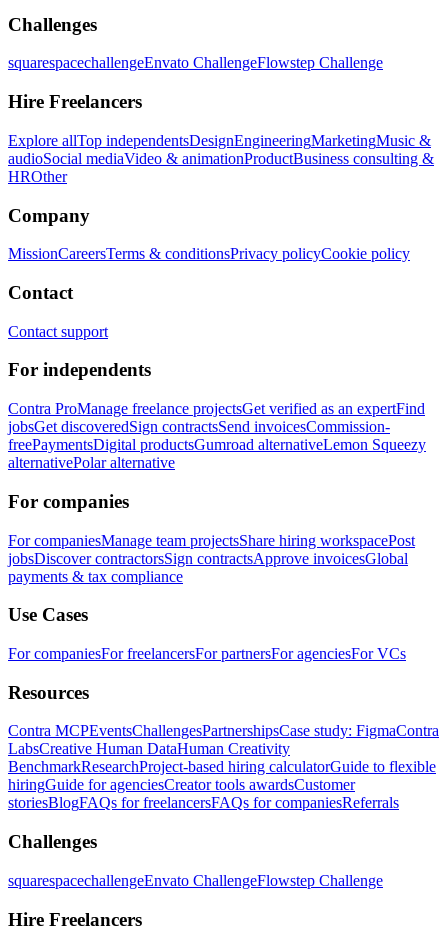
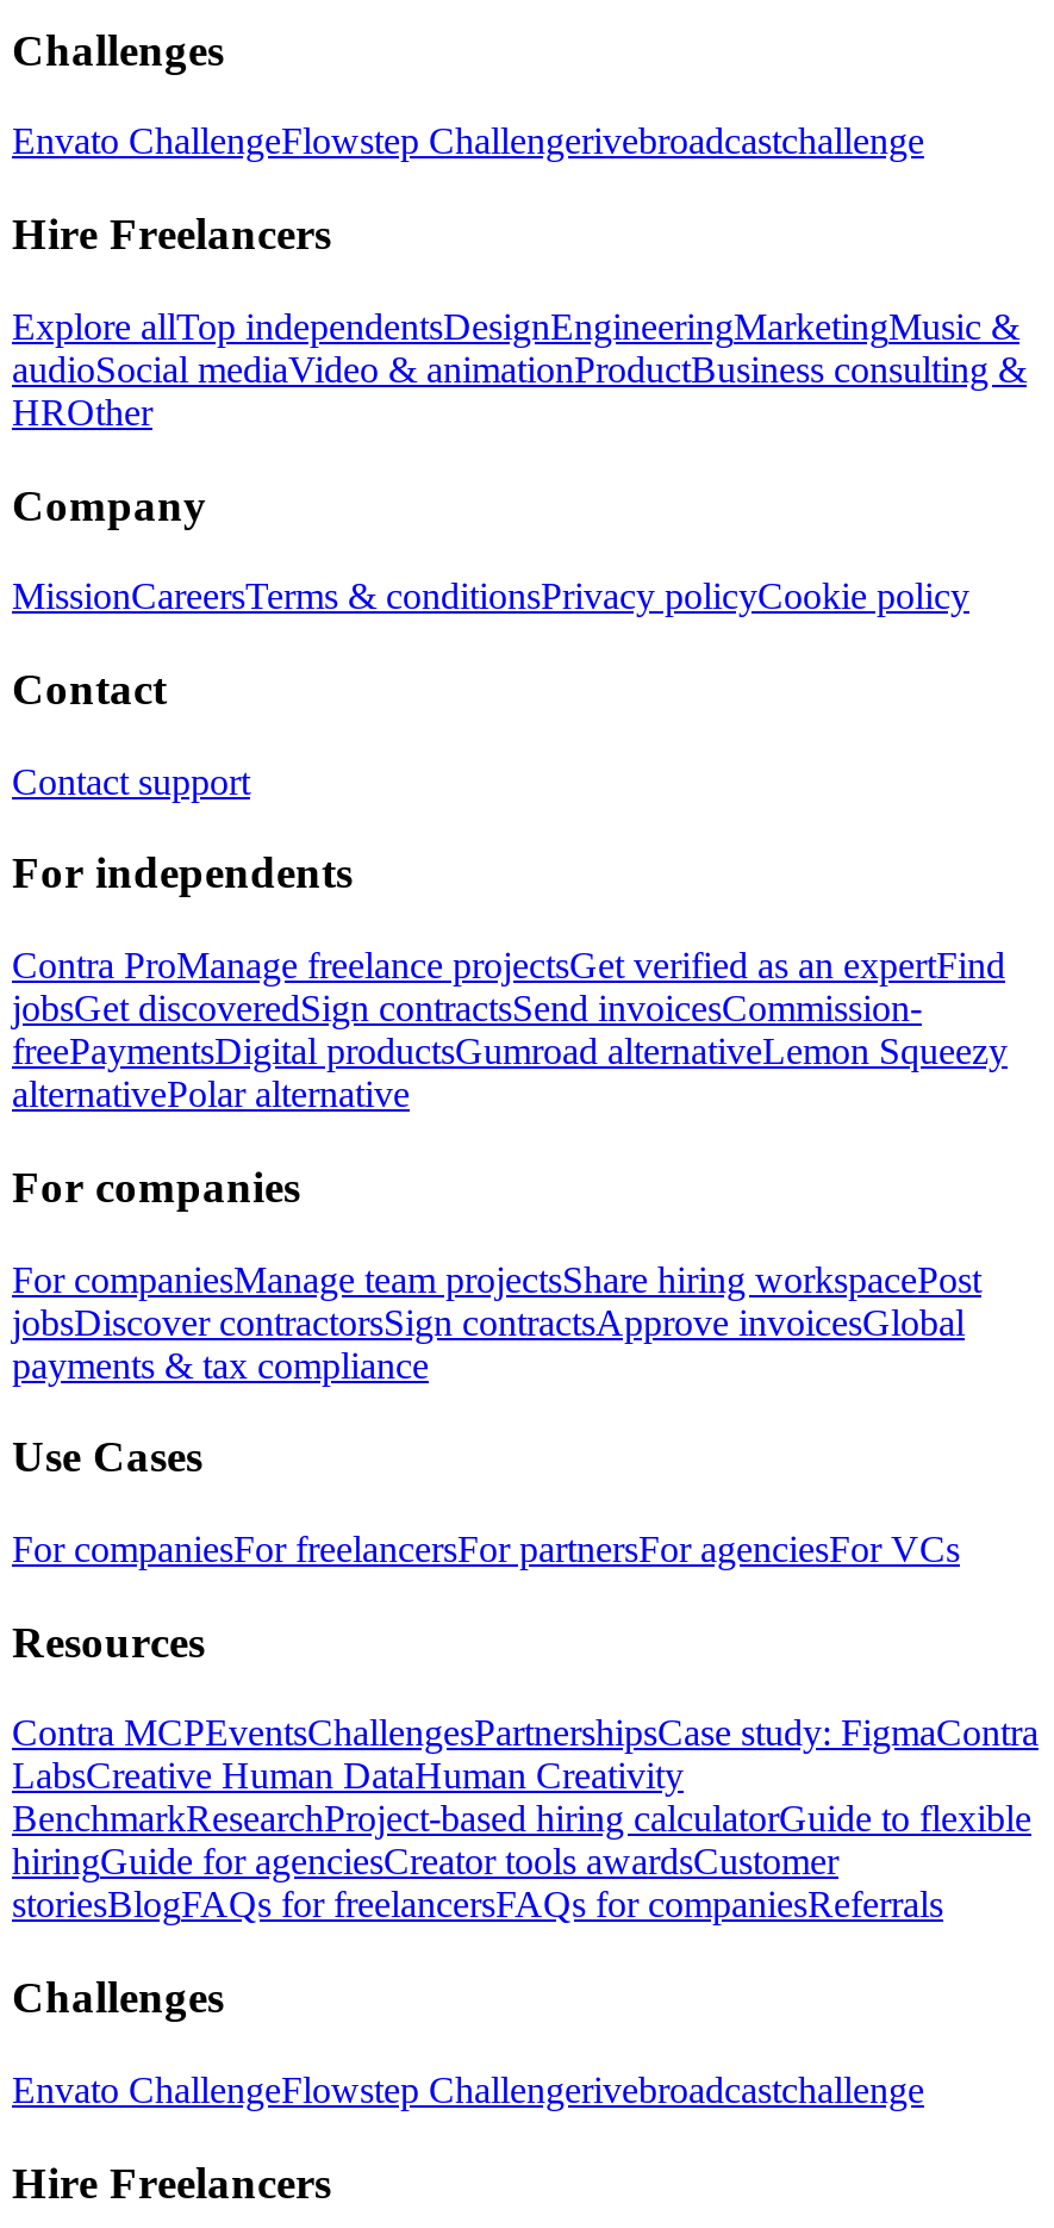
- squarespacechallengeEnvato ChallengeFlowstep Challenge
+ Envato ChallengeFlowstep Challengerivebroadcastchallenge

- squarespacechallengeEnvato ChallengeFlowstep Challenge
+ Envato ChallengeFlowstep Challengerivebroadcastchallenge
